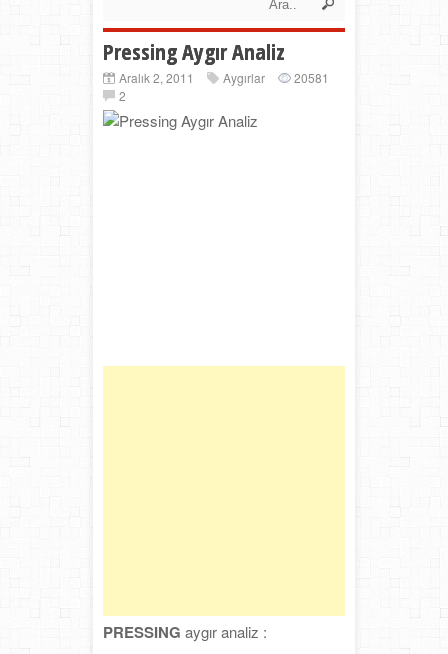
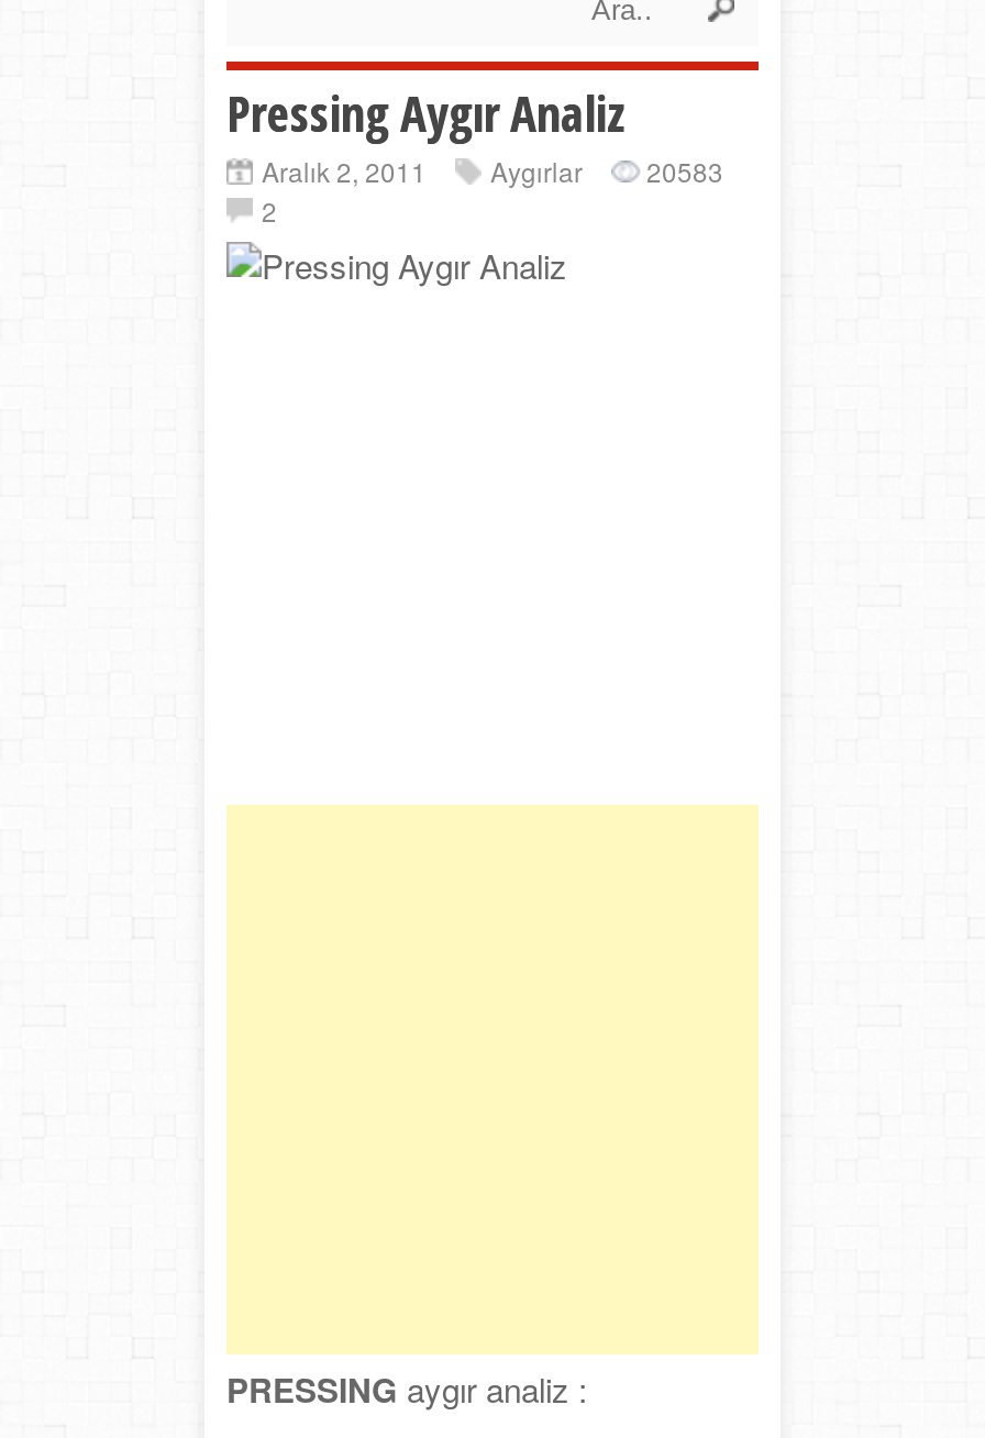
- Aralık 2, 2011 Aygırlar 20581
+ Aralık 2, 2011 Aygırlar 20583
